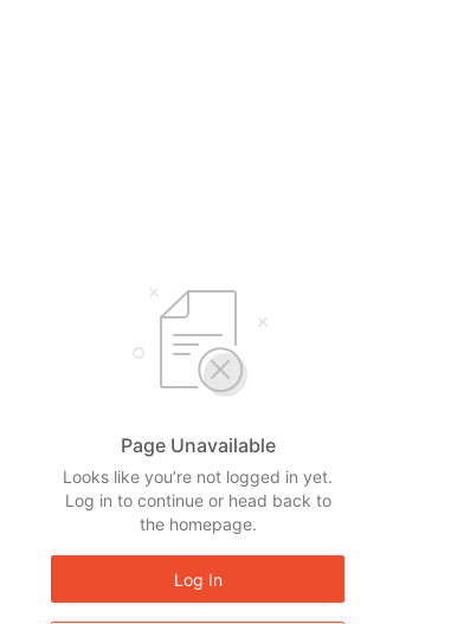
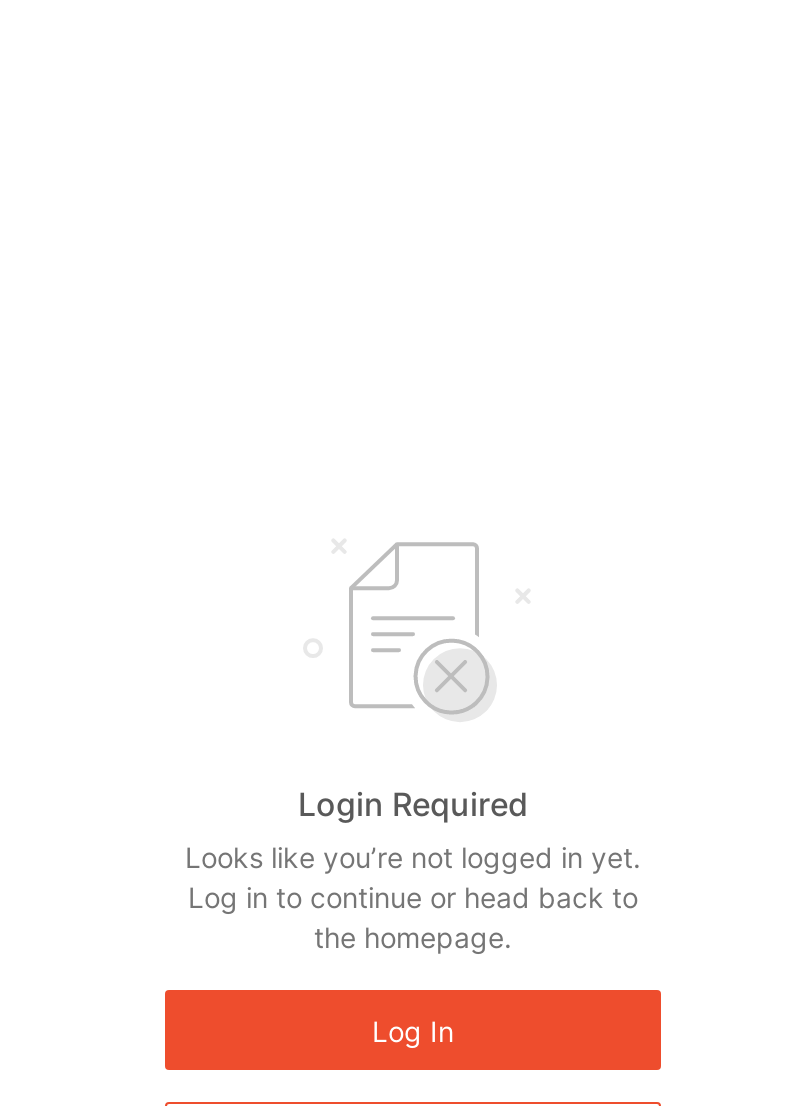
- Page Unavailable
+ Login Required
